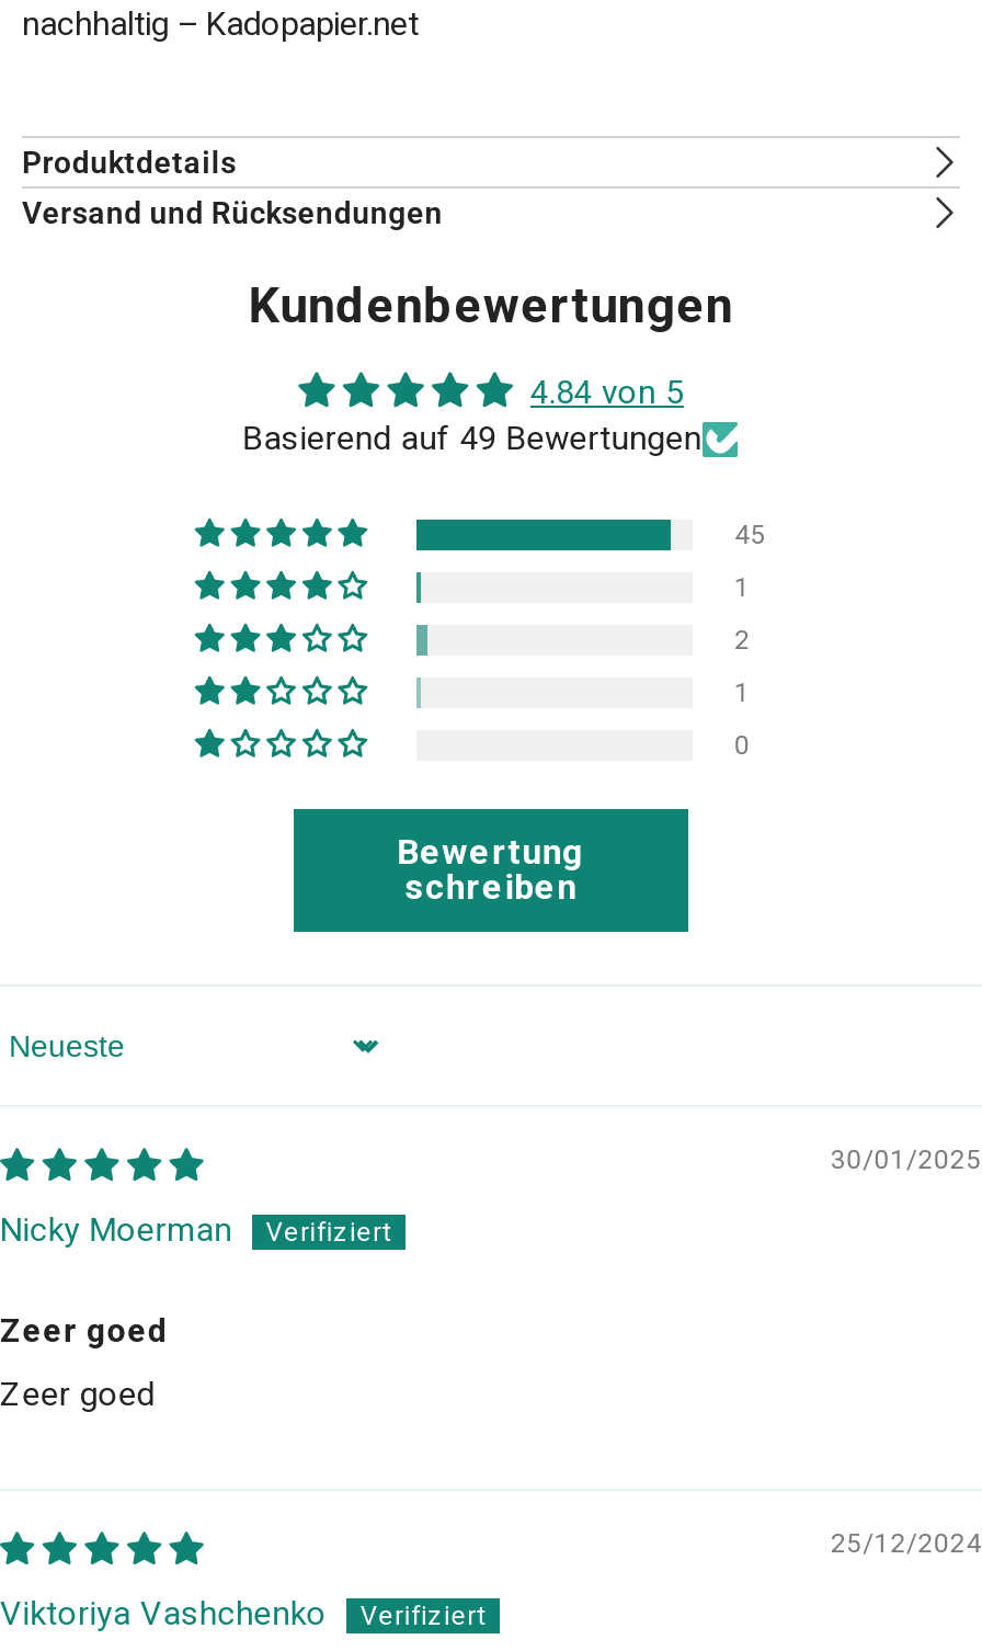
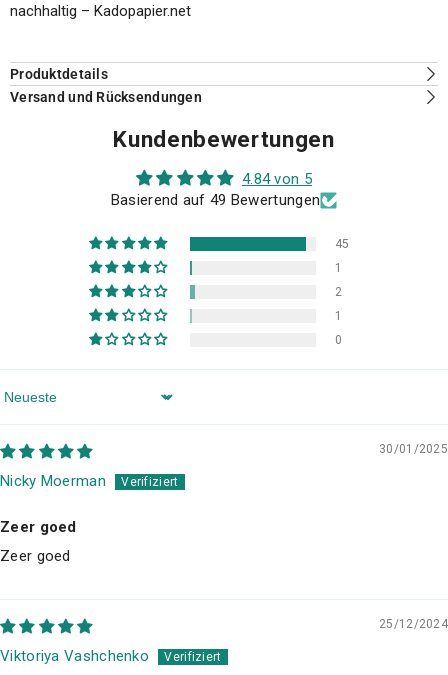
- Bewertung
- schreiben
